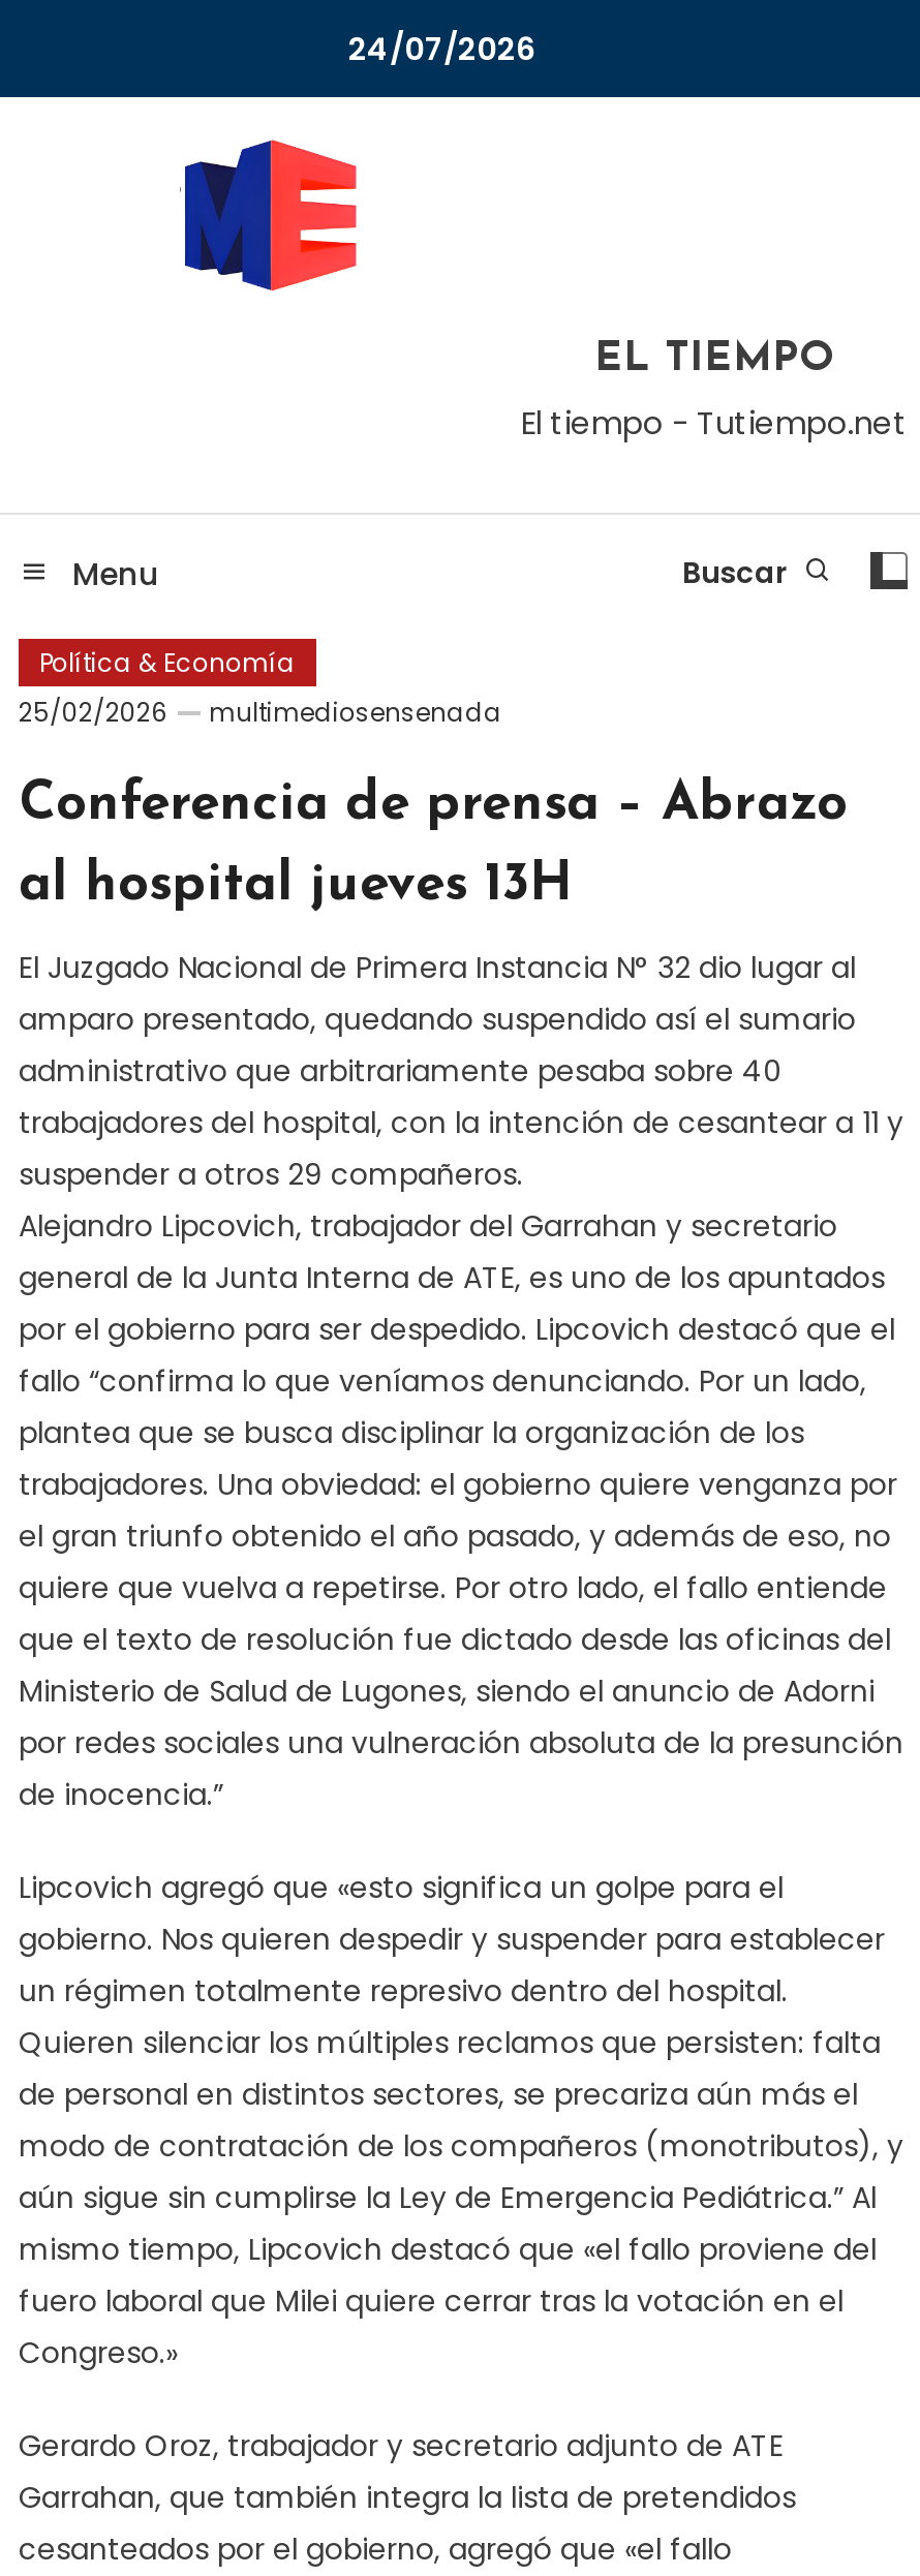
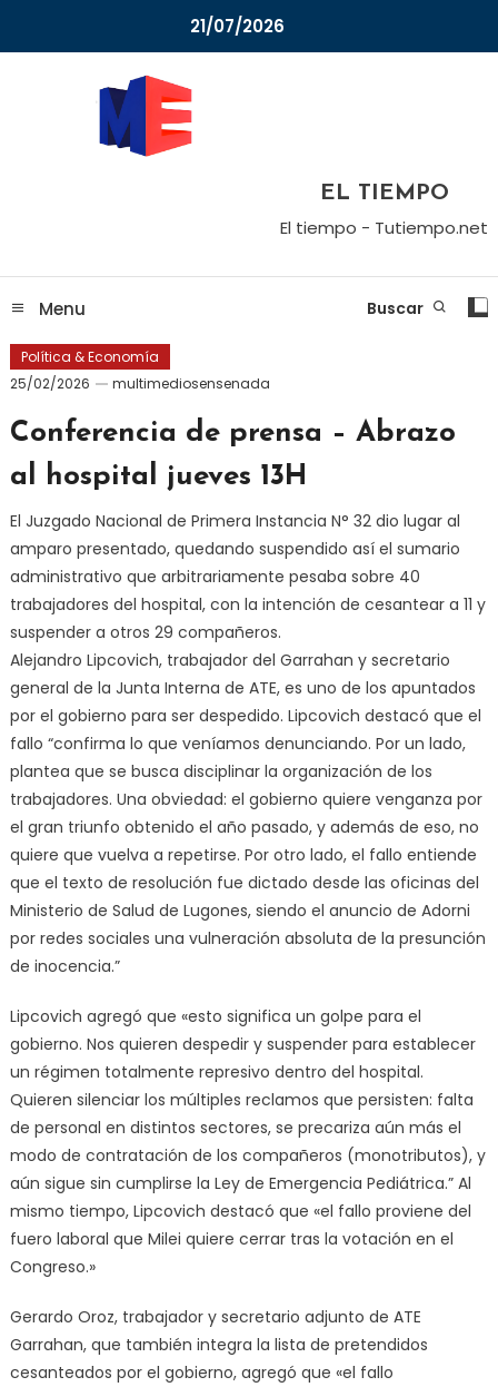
- 24/07/2026
+ 21/07/2026
